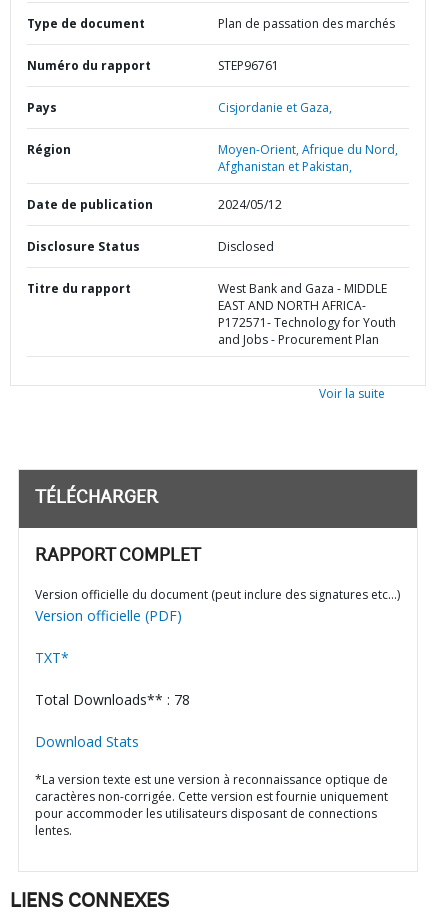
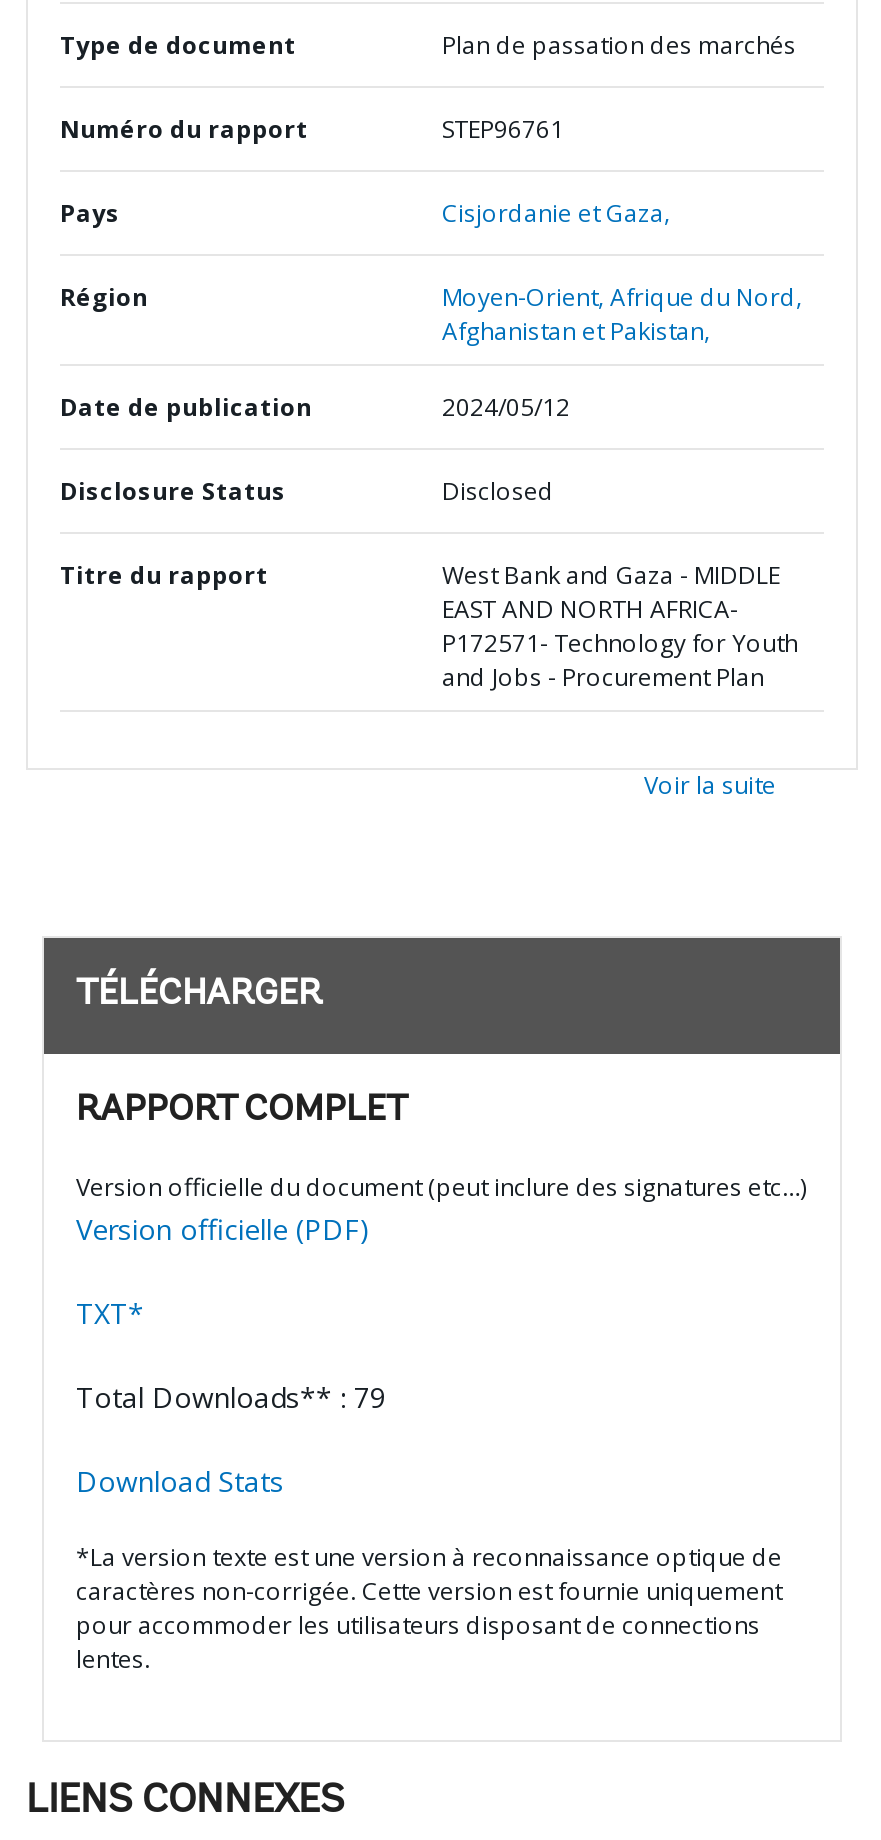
- Total Downloads** : 78
+ Total Downloads** : 79
